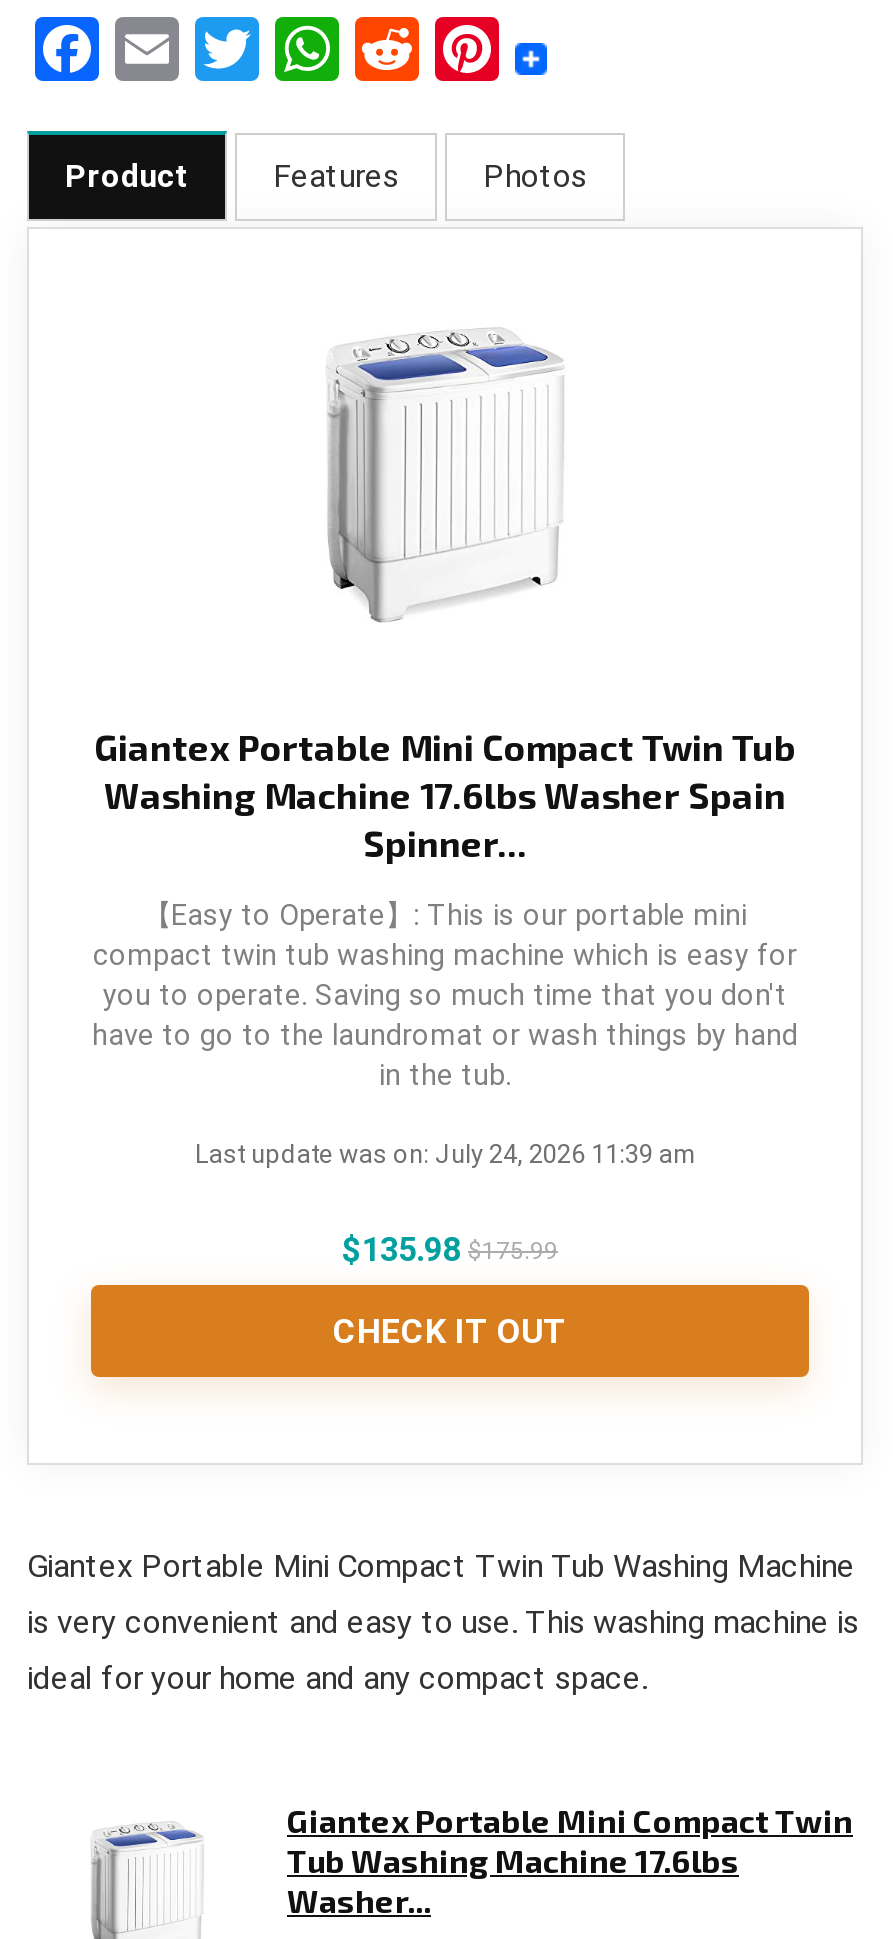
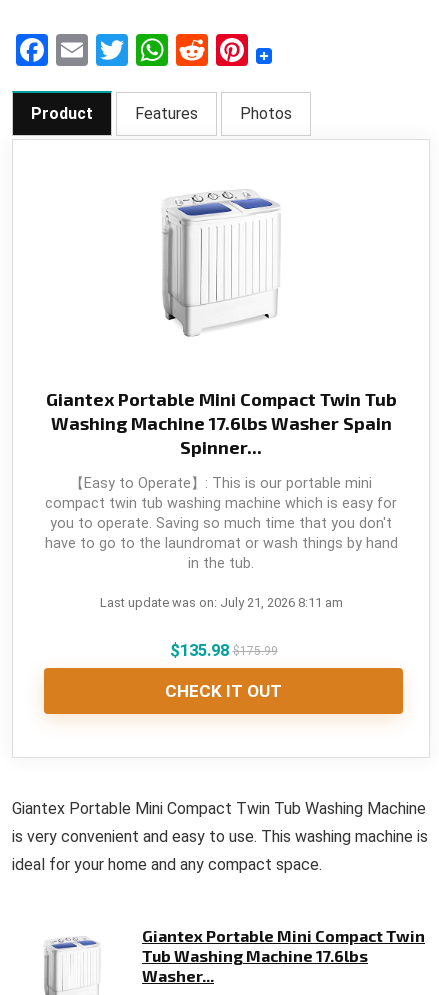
- Last update was on: July 24, 2026 11:39 am
+ Last update was on: July 21, 2026 8:11 am
